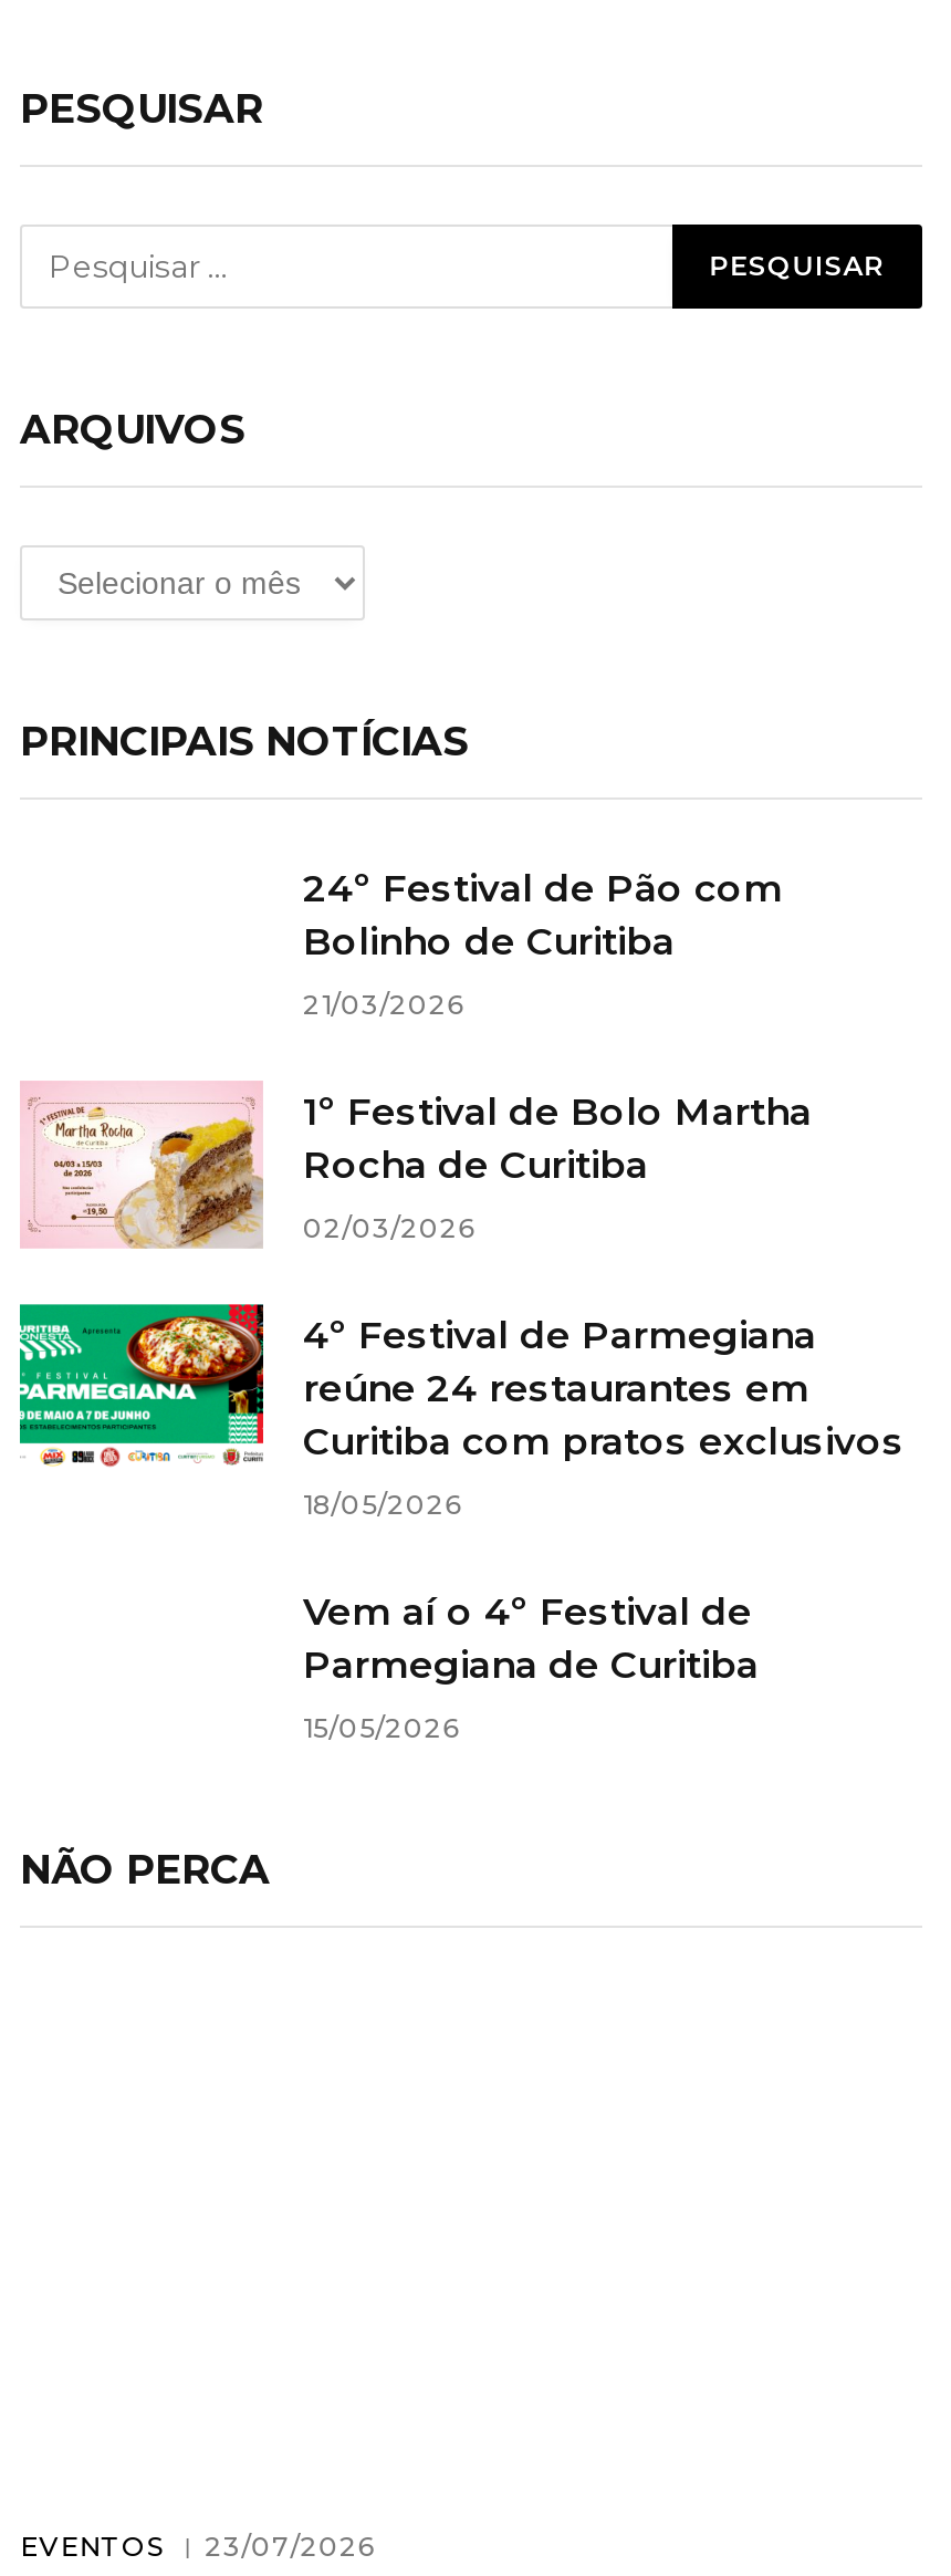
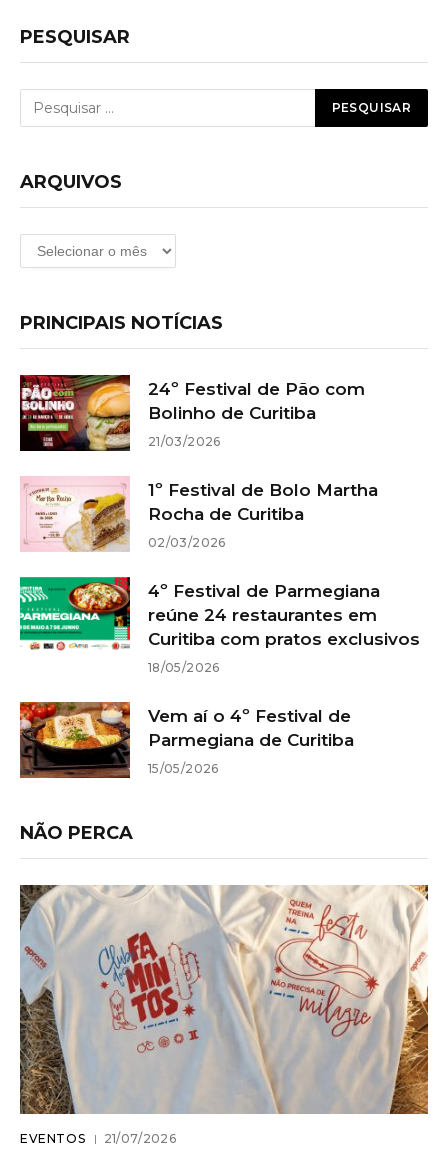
+ [image]

+ [image]

+ [image]

- EVENTOS 23/07/2026
+ EVENTOS 21/07/2026
